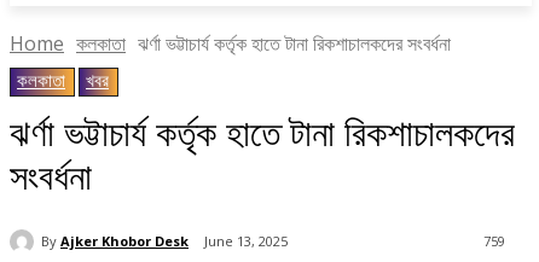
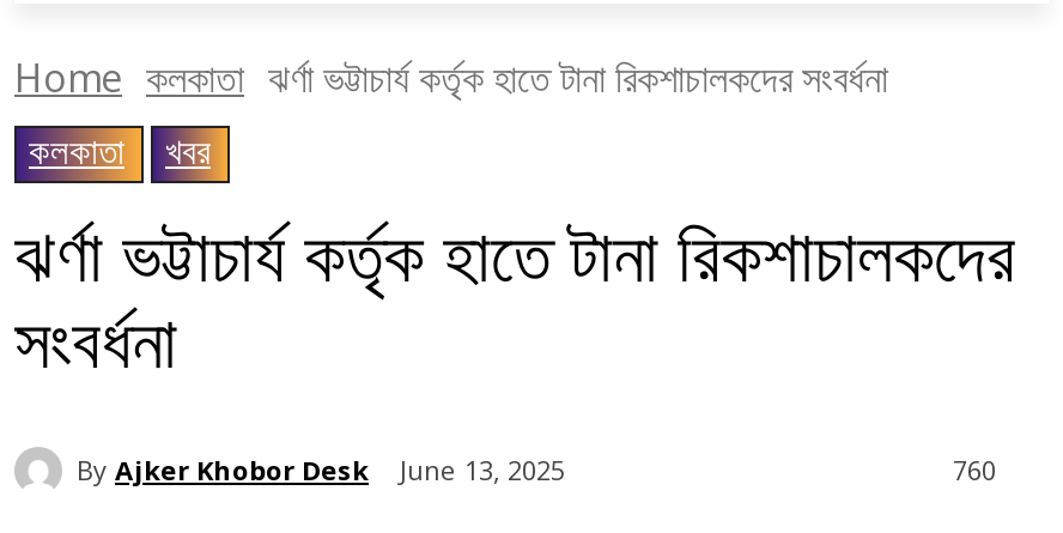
- 759
+ 760
